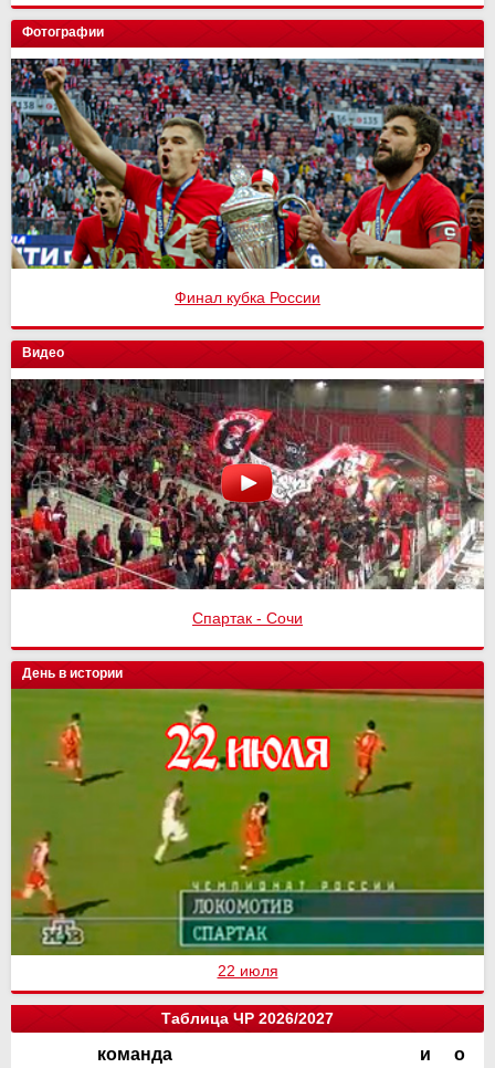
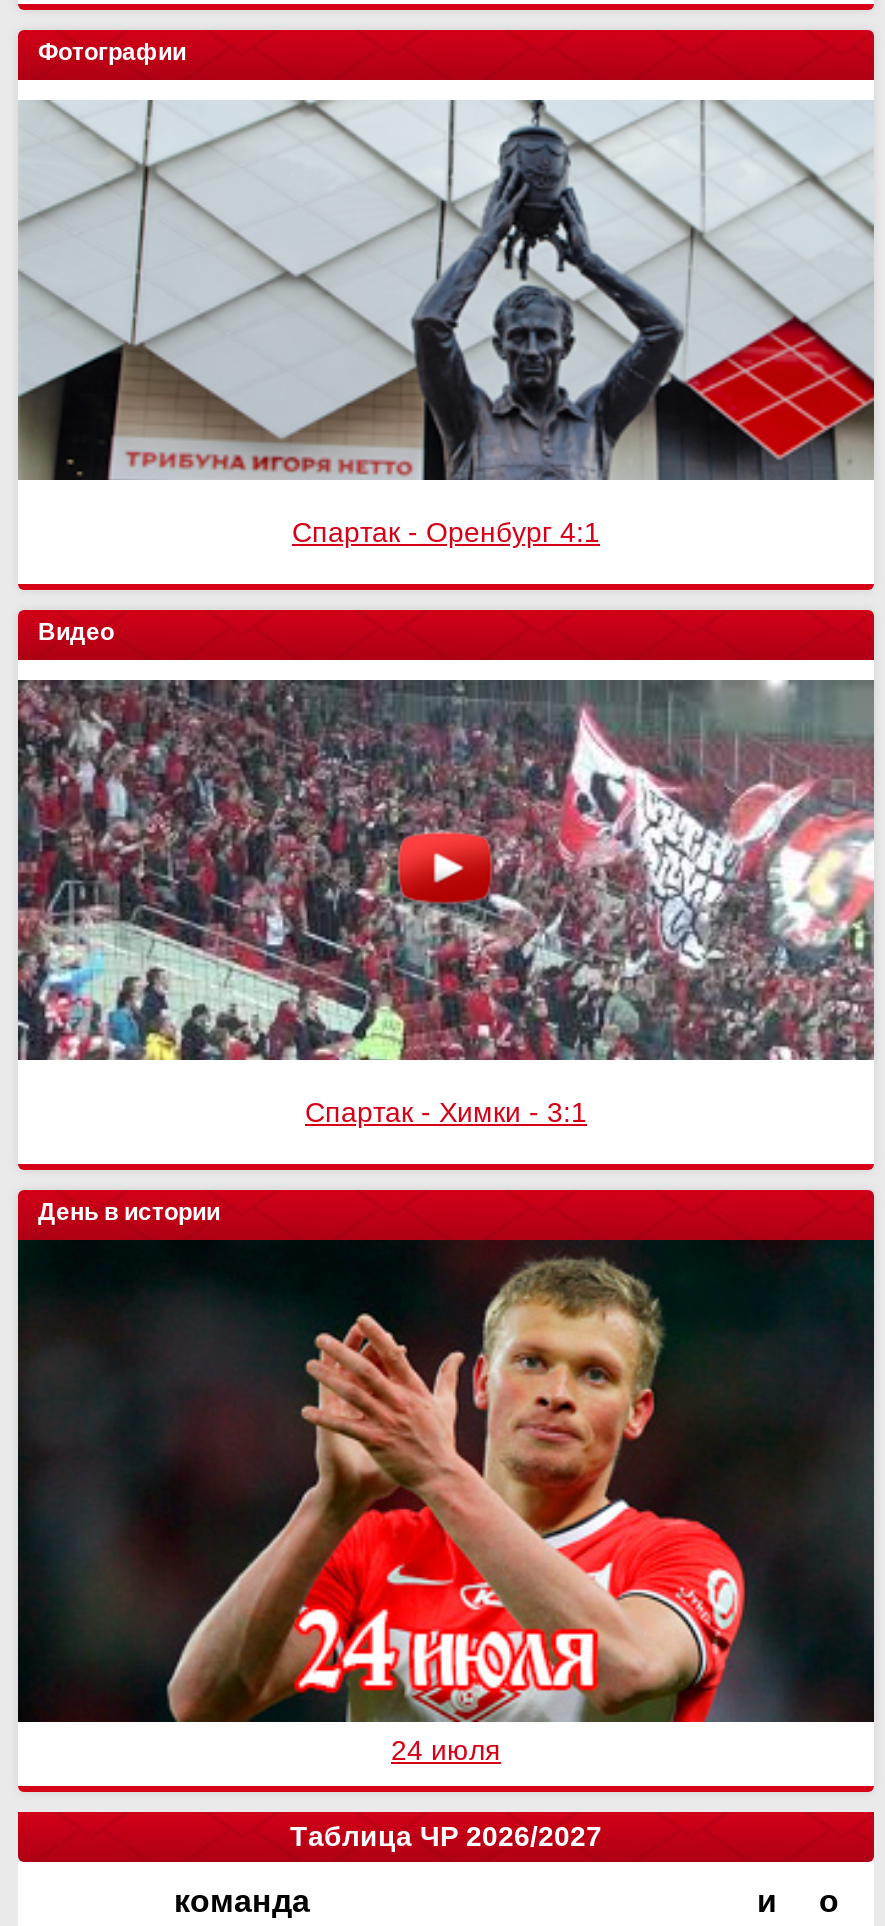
- [image]
- Финал кубка России
+ [image]
+ Спартак - Оренбург 4:1

- [image]
- Спартак - Сочи
+ [image]
+ Спартак - Химки - 3:1

- [image]
- 22 июля
+ [image]
+ 24 июля
